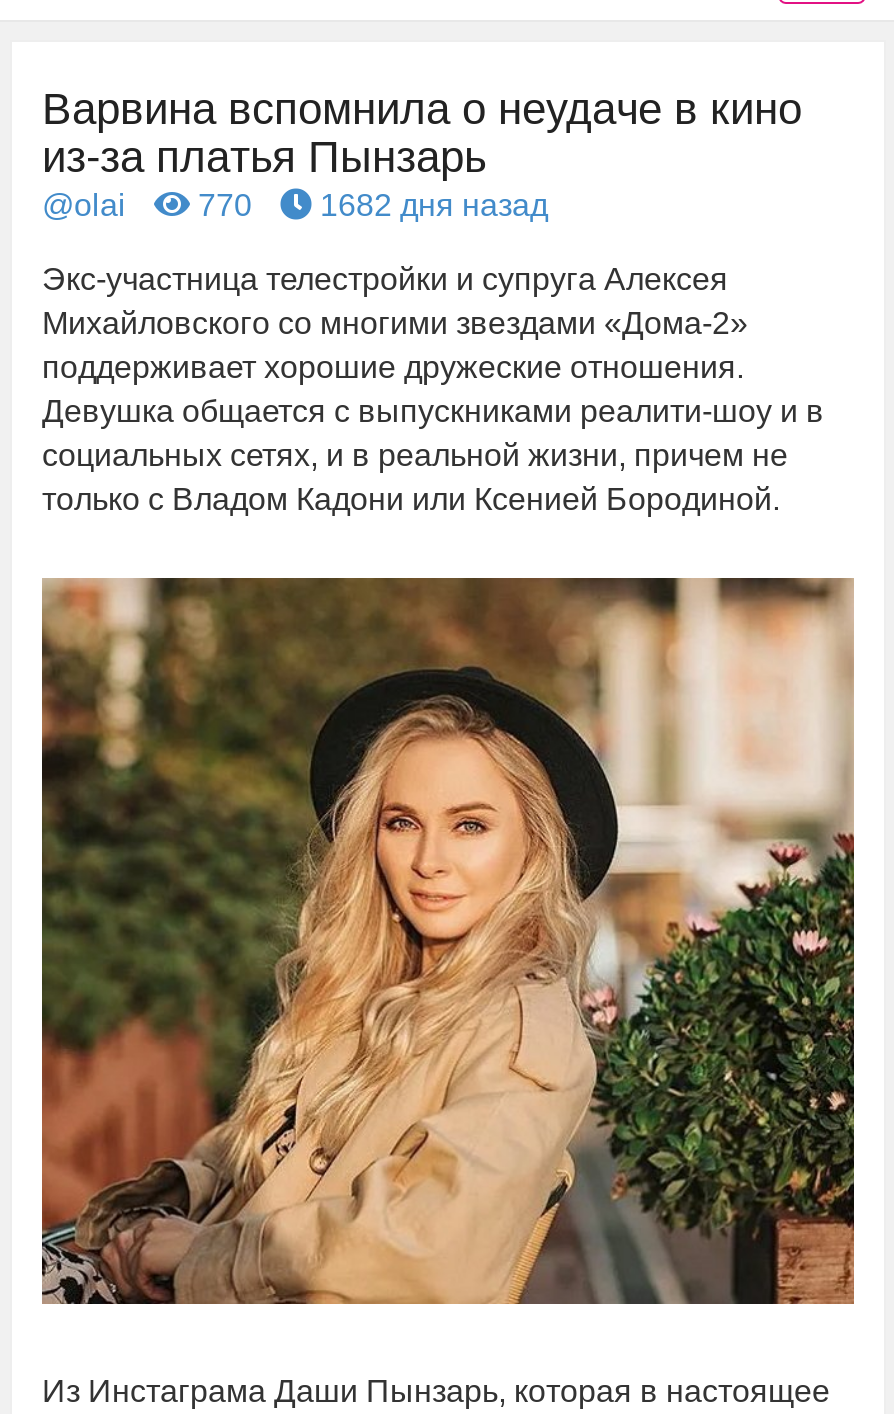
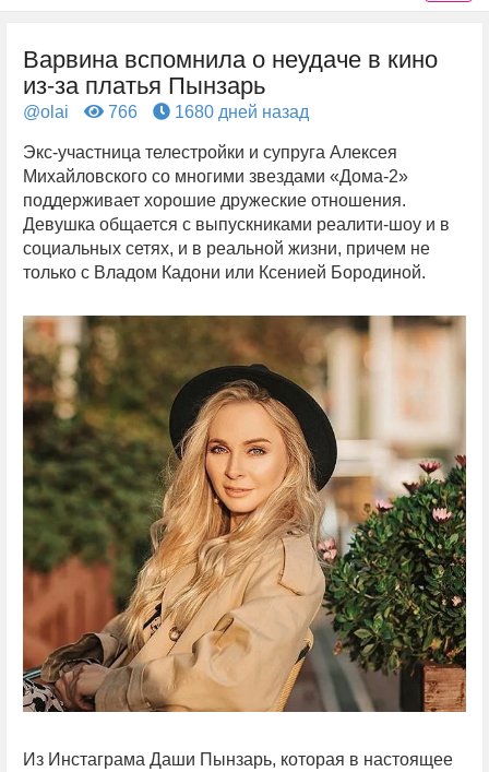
- 770
+ 766

- 1682 дня назад
+ 1680 дней назад
